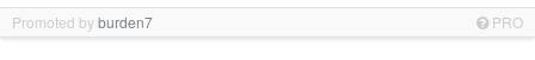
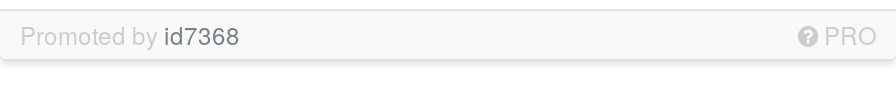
- Promoted by burden7
+ Promoted by id7368
